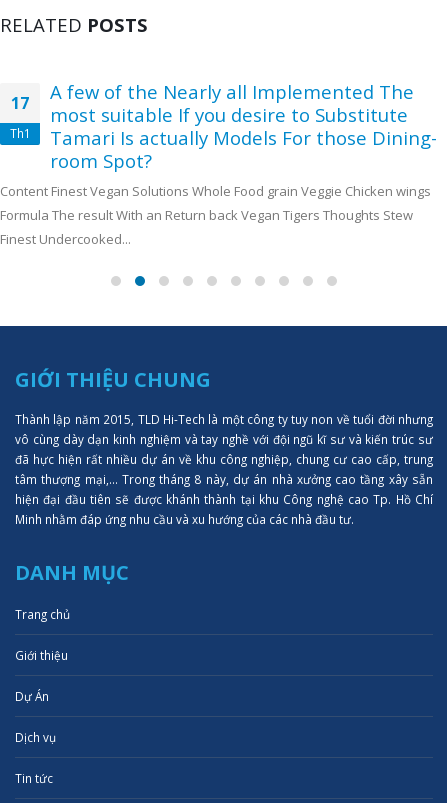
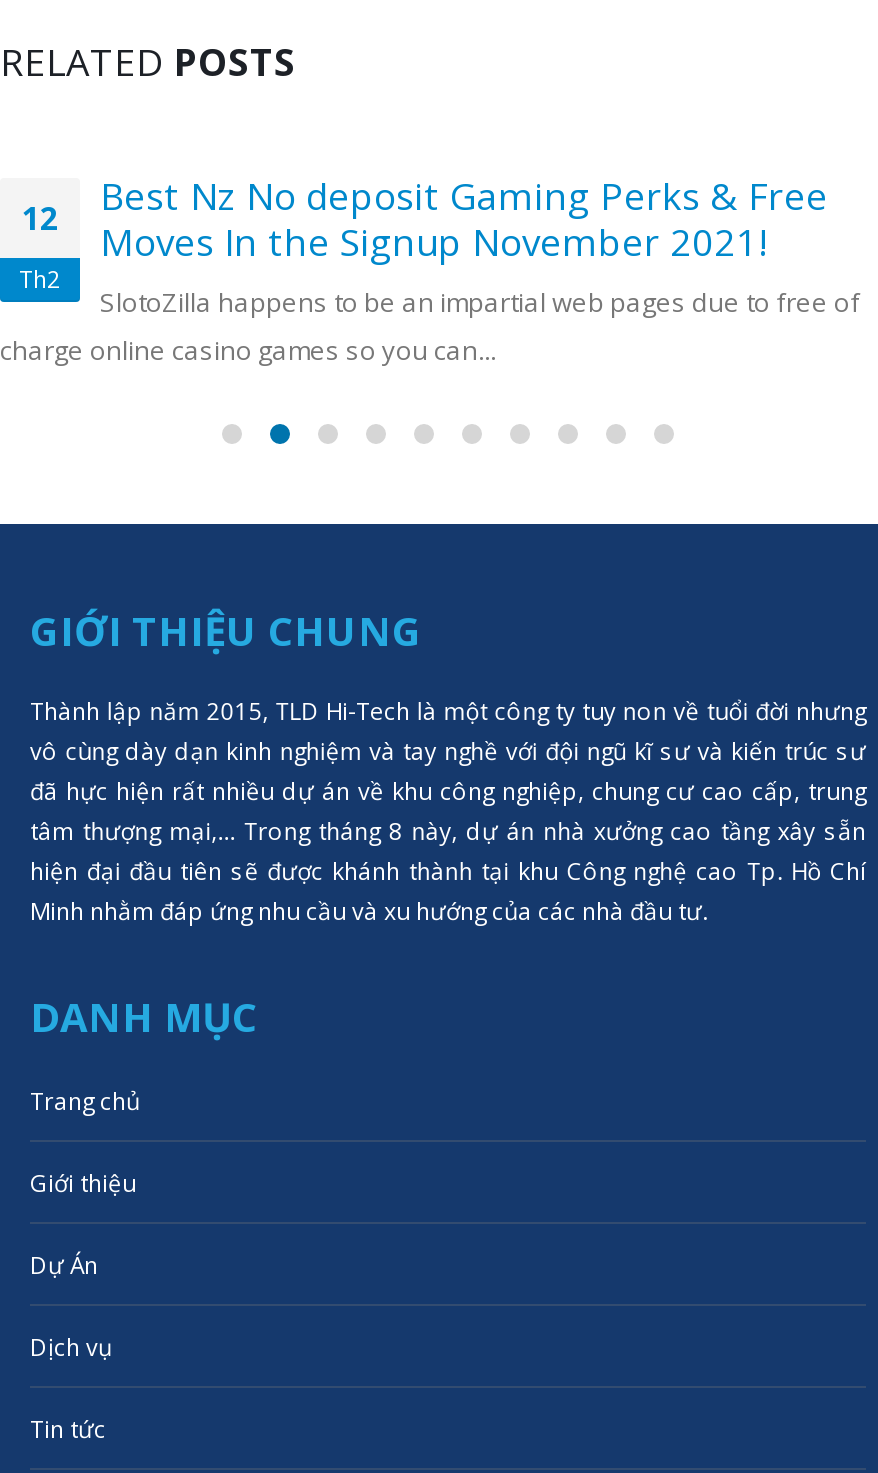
- A few of the Nearly all Implemented The
- most suitable If you desire to Substitute
- Tamari Is actually Models For those Dining-
- room Spot?
- Content Finest Vegan Solutions Whole Food grain Veggie Chicken wings
- Formula The result With an Return back Vegan Tigers Thoughts Stew
- Finest Undercooked...
+ Best Nz No deposit Gaming Perks & Free
+ Moves In the Signup November 2021!
+ SlotoZilla happens to be an impartial web pages due to free of
+ charge online casino games so you can...

- 17
+ 12

- Th1
+ Th2
